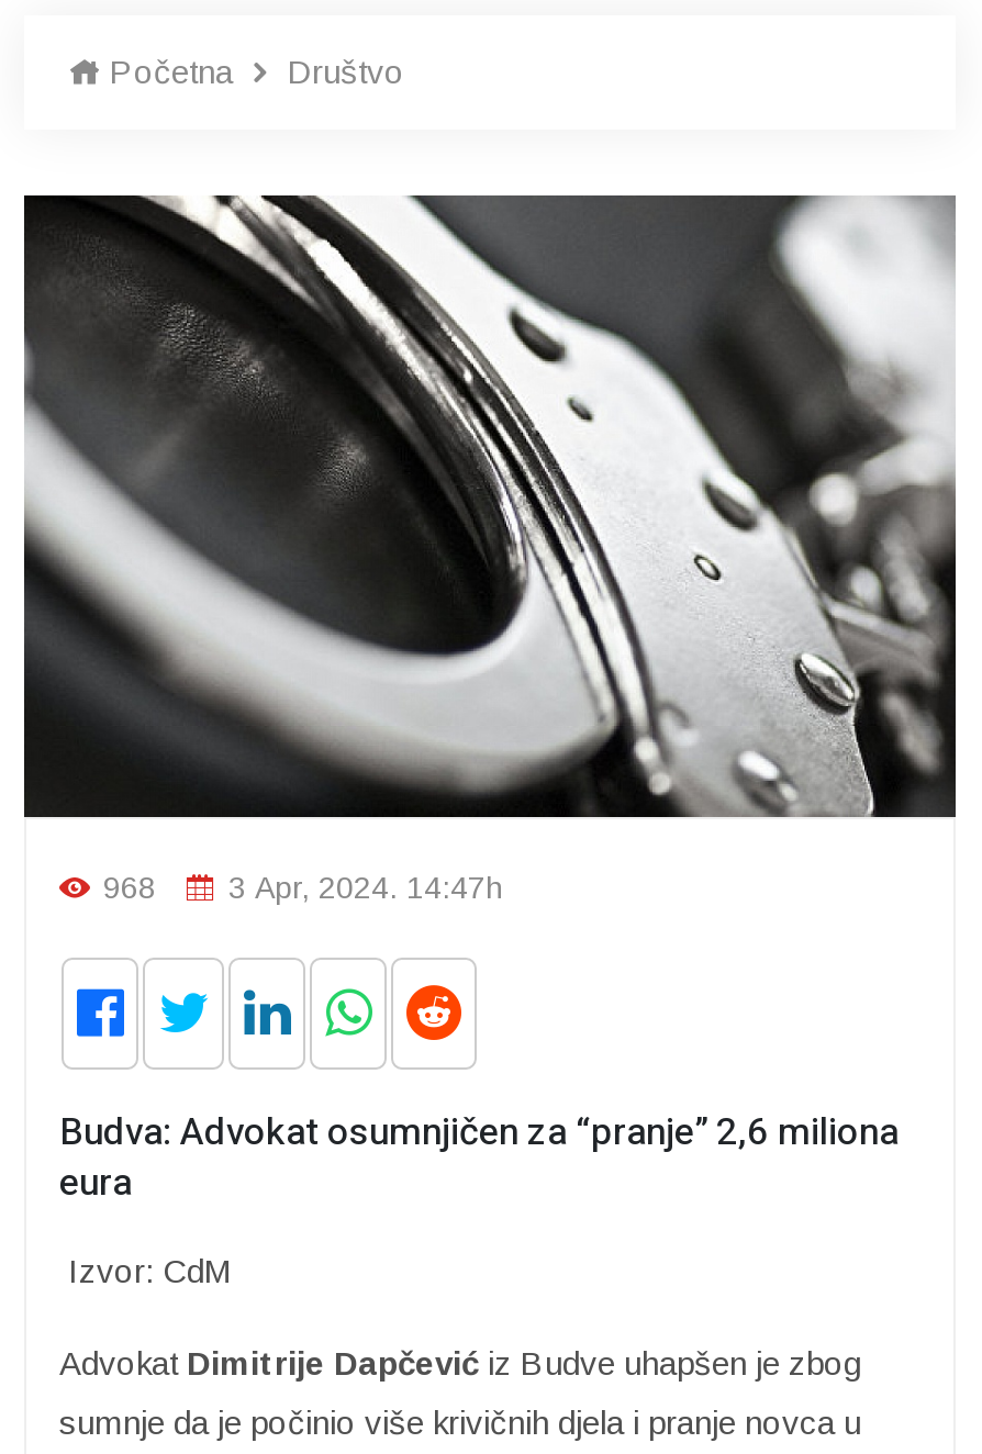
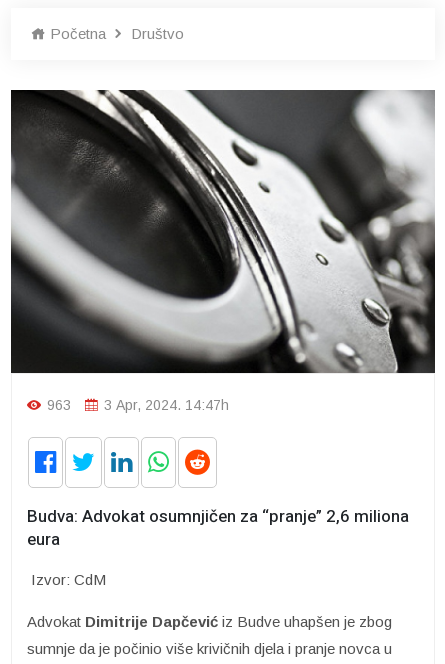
- 968 3 Apr, 2024. 14:47h
+ 963 3 Apr, 2024. 14:47h
